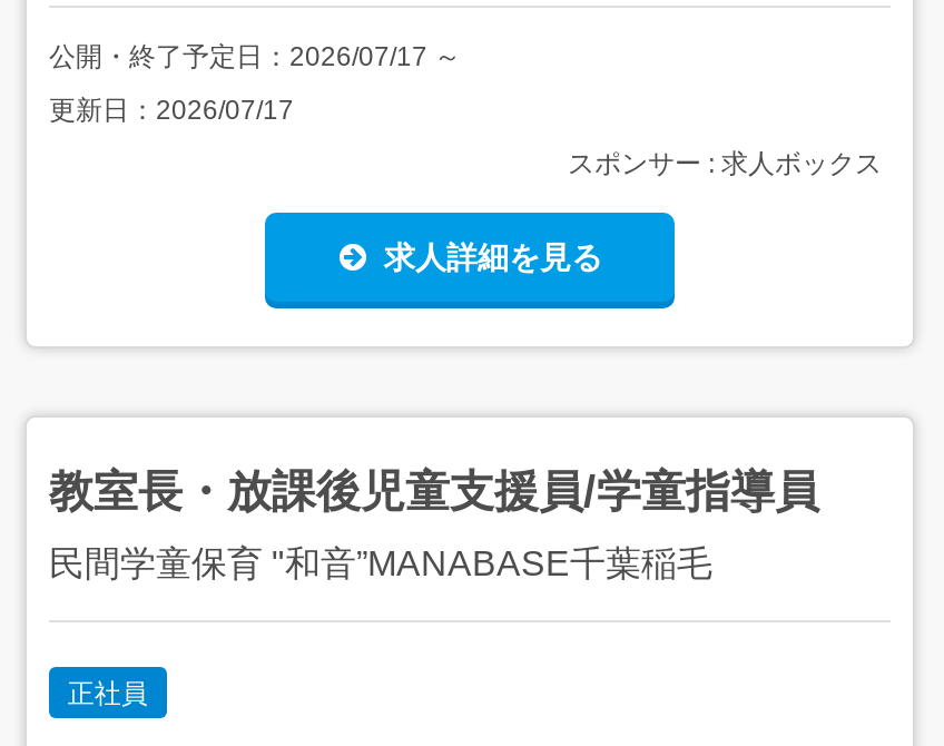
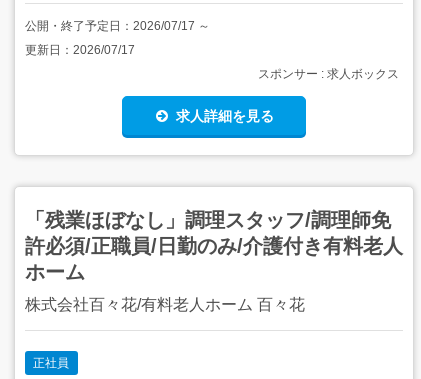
- 教室長・放課後児童支援員/学童指導員
+ 「残業ほぼなし」調理スタッフ/調理師免
+ 許必須/正職員/日勤のみ/介護付き有料老人
+ ホーム

- 民間学童保育 "和音”MANABASE千葉稲毛
+ 株式会社百々花/有料老人ホーム 百々花
